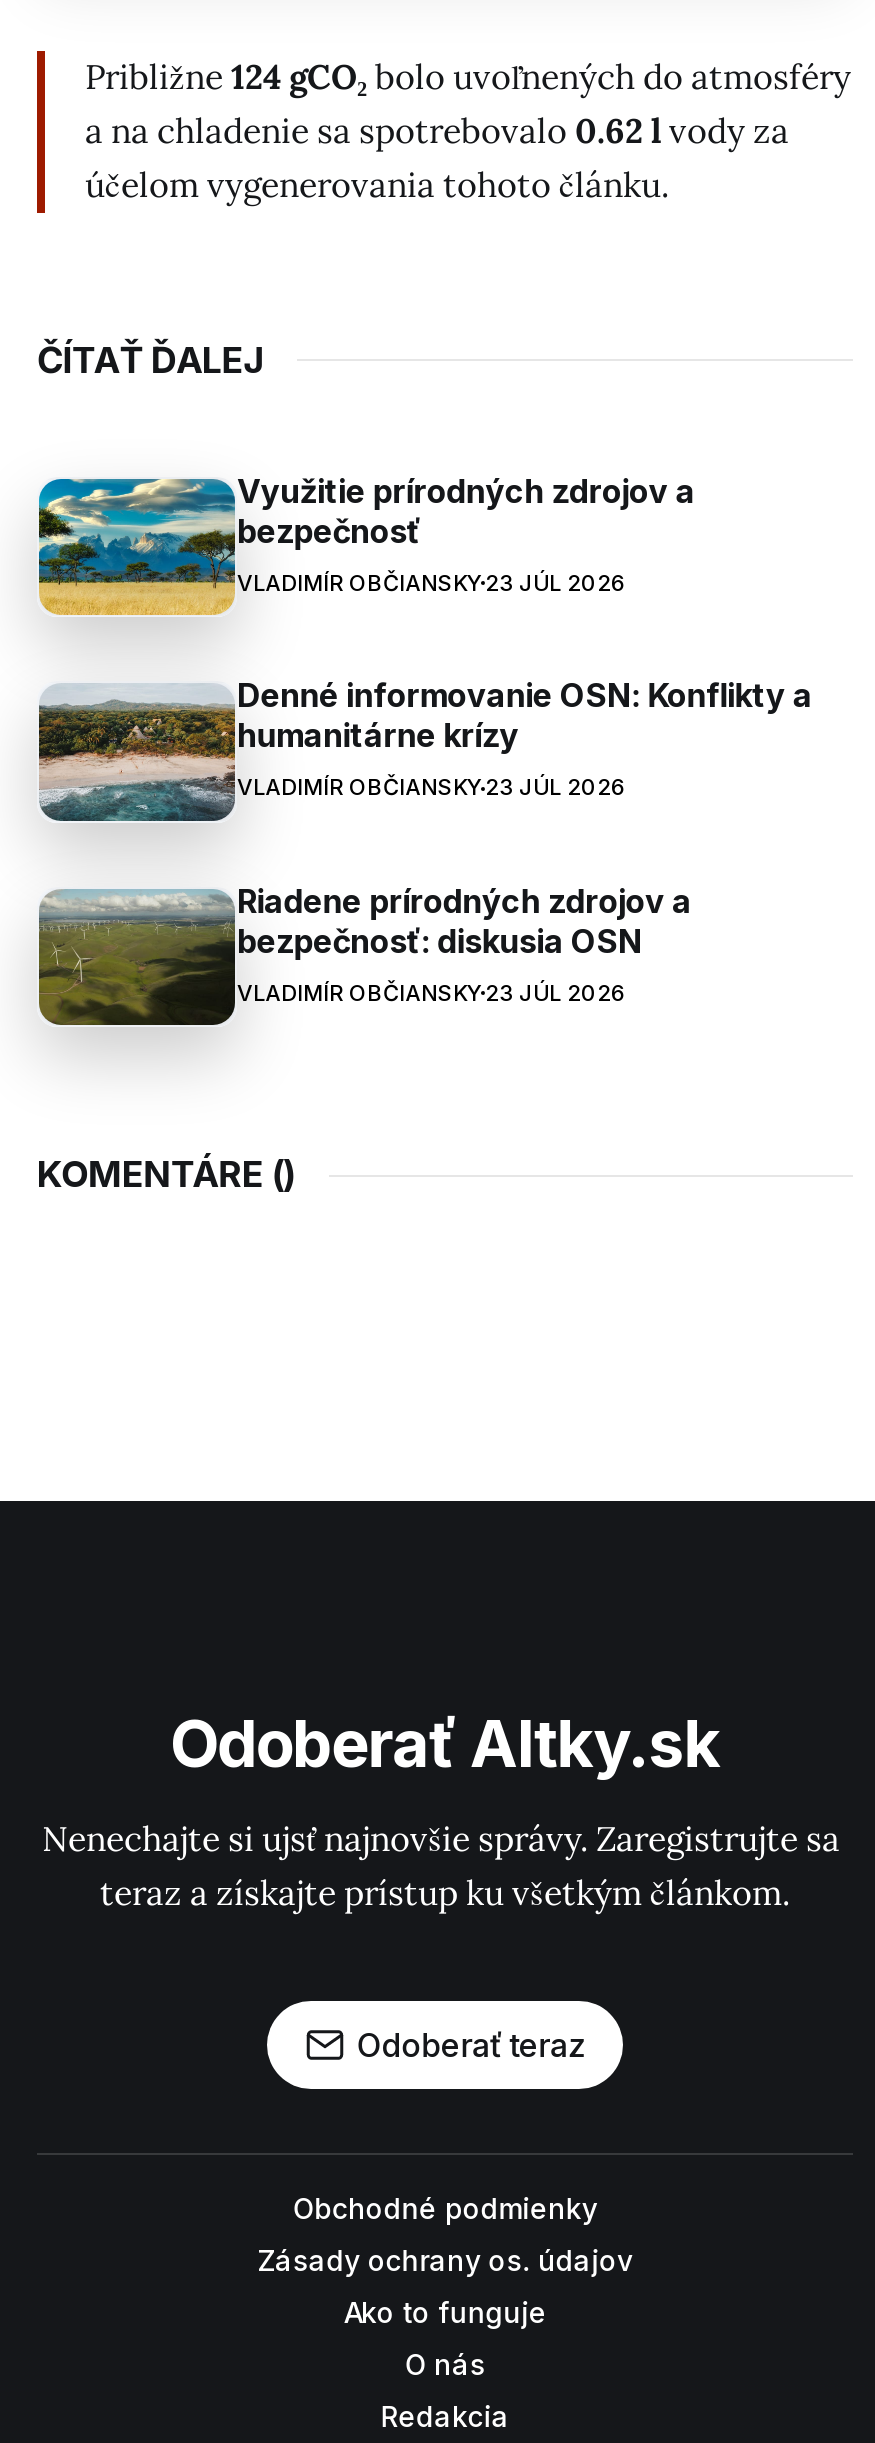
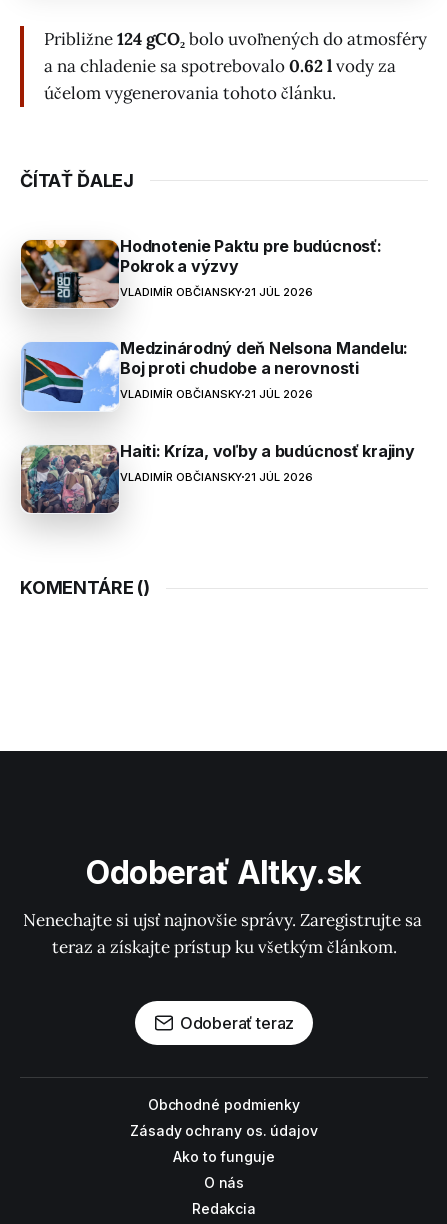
- [image]
- Využitie prírodných zdrojov a
- bezpečnosť
- VLADIMÍR OBČIANSKY 23 JÚL 2026
+ [image]
+ Hodnotenie Paktu pre budúcnosť:
+ Pokrok a výzvy
+ VLADIMÍR OBČIANSKY 21 JÚL 2026

- [image]
- Denné informovanie OSN: Konflikty a
- humanitárne krízy
- VLADIMÍR OBČIANSKY 23 JÚL 2026
+ [image]
+ Medzinárodný deň Nelsona Mandelu:
+ Boj proti chudobe a nerovnosti
+ VLADIMÍR OBČIANSKY 21 JÚL 2026

- [image]
- Riadene prírodných zdrojov a
- bezpečnosť: diskusia OSN
- VLADIMÍR OBČIANSKY 23 JÚL 2026
+ [image]
+ Haiti: Kríza, voľby a budúcnosť krajiny
+ VLADIMÍR OBČIANSKY 21 JÚL 2026
